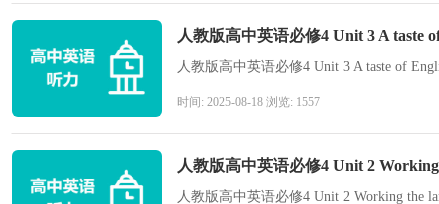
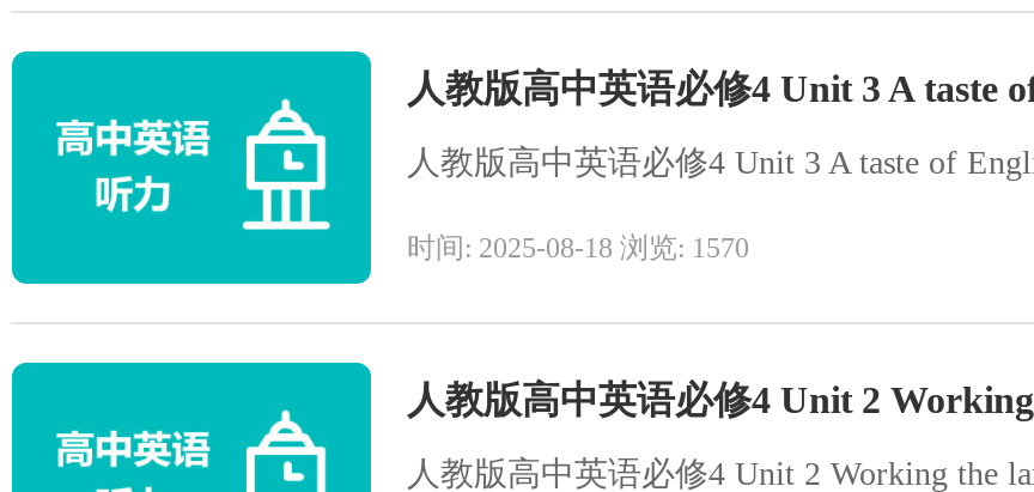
- 时间: 2025-08-18 浏览: 1557
+ 时间: 2025-08-18 浏览: 1570
